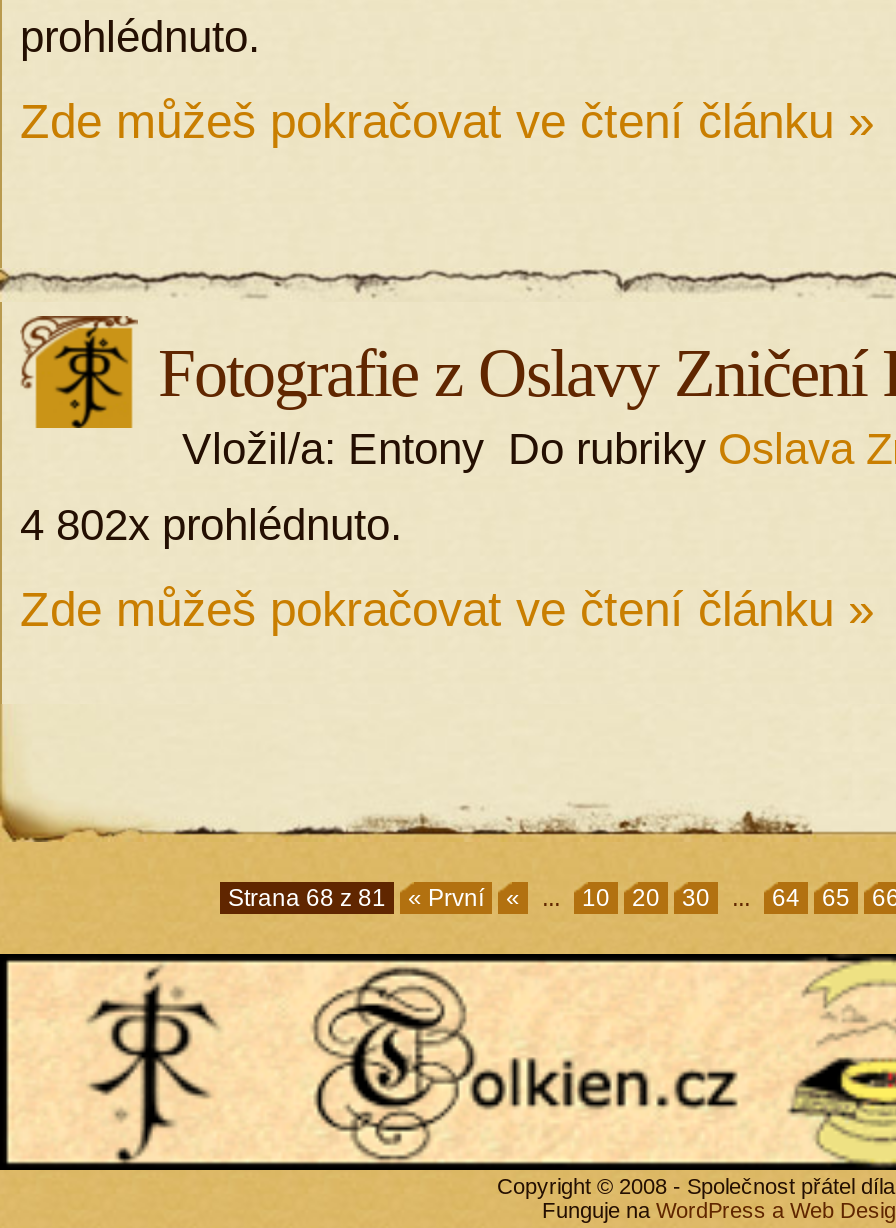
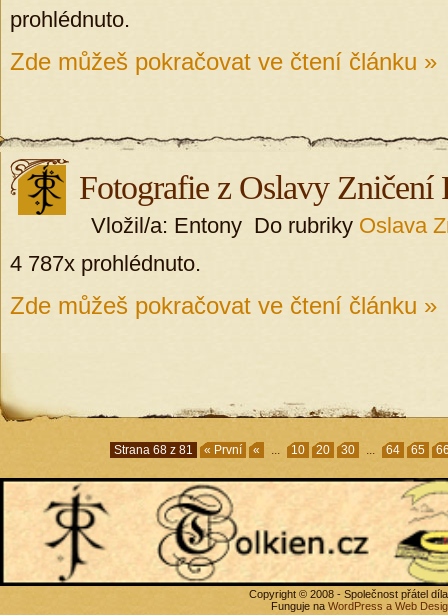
- 4 802x prohlédnuto.
+ 4 787x prohlédnuto.
